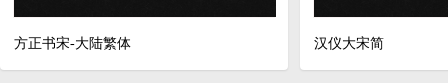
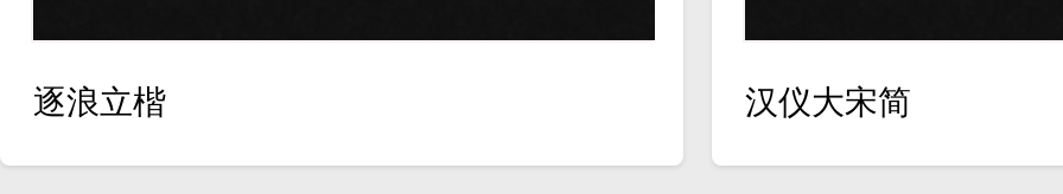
- 方正书宋-大陆繁体
+ 逐浪立楷
